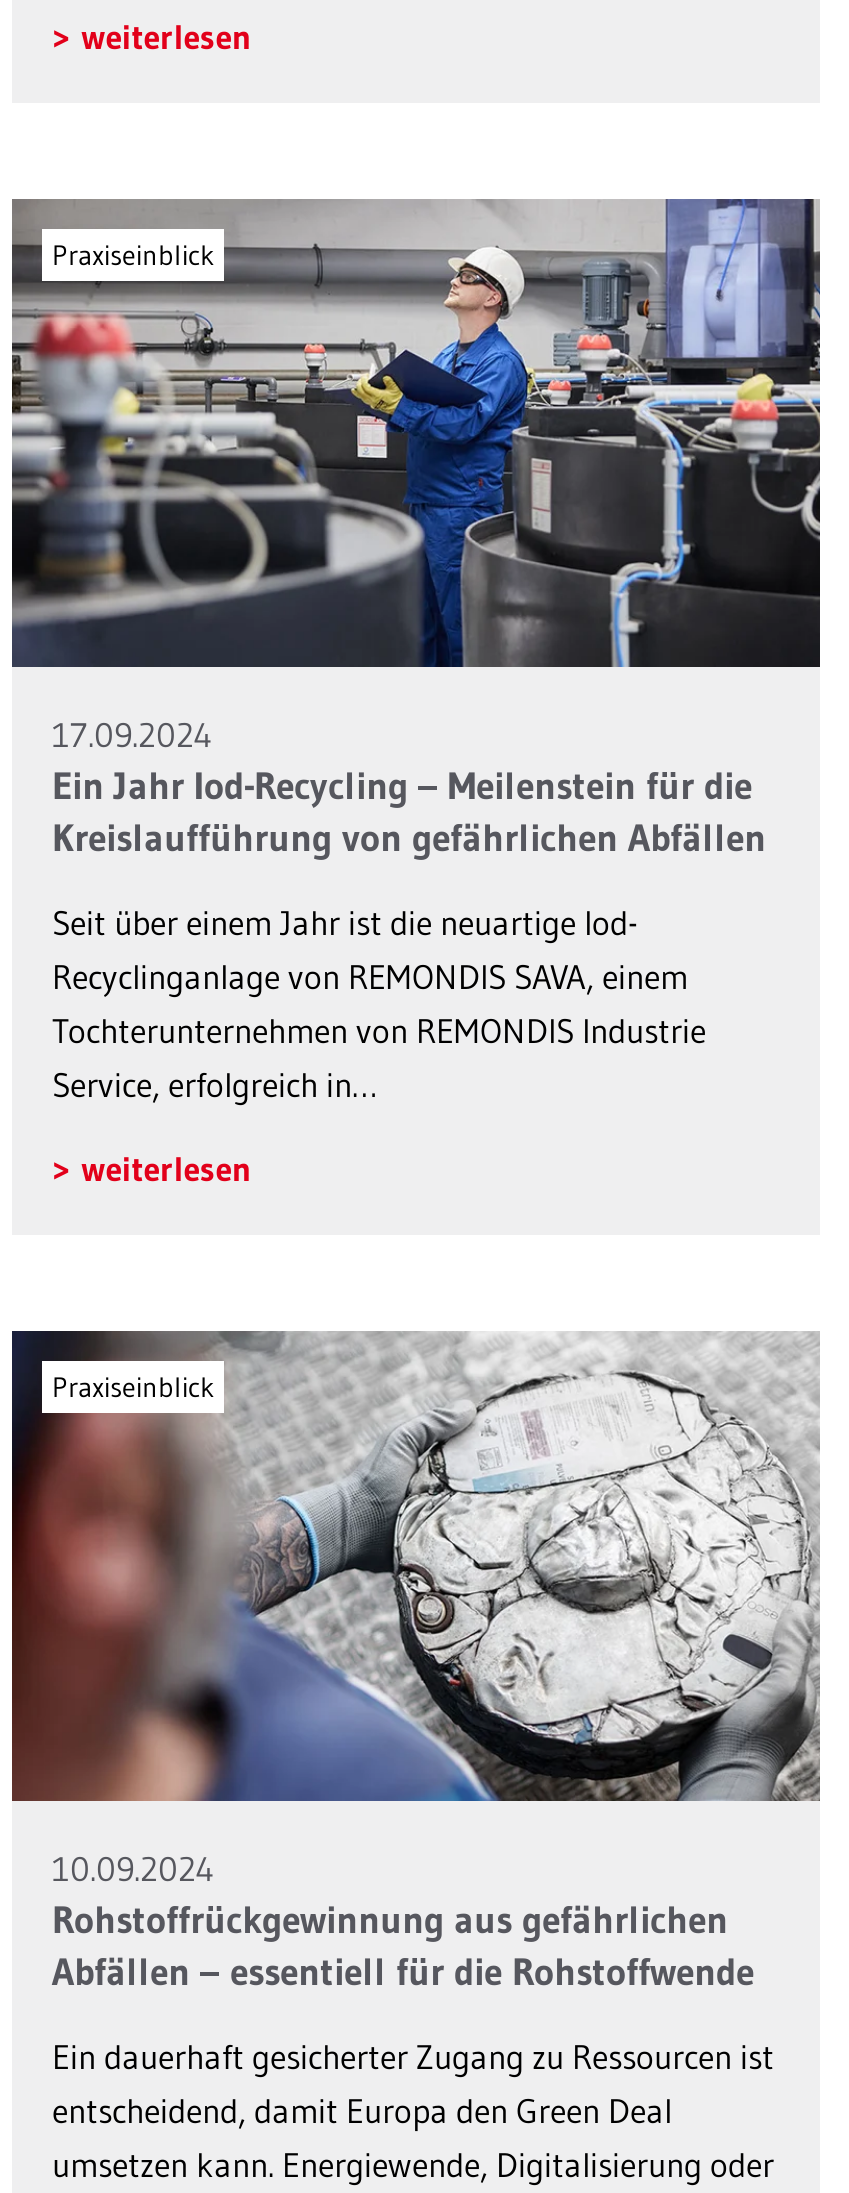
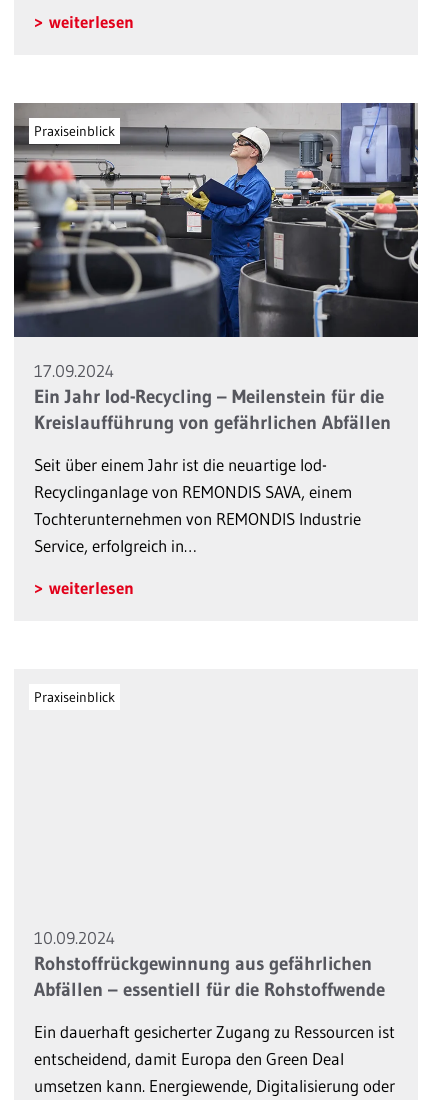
- [image]
